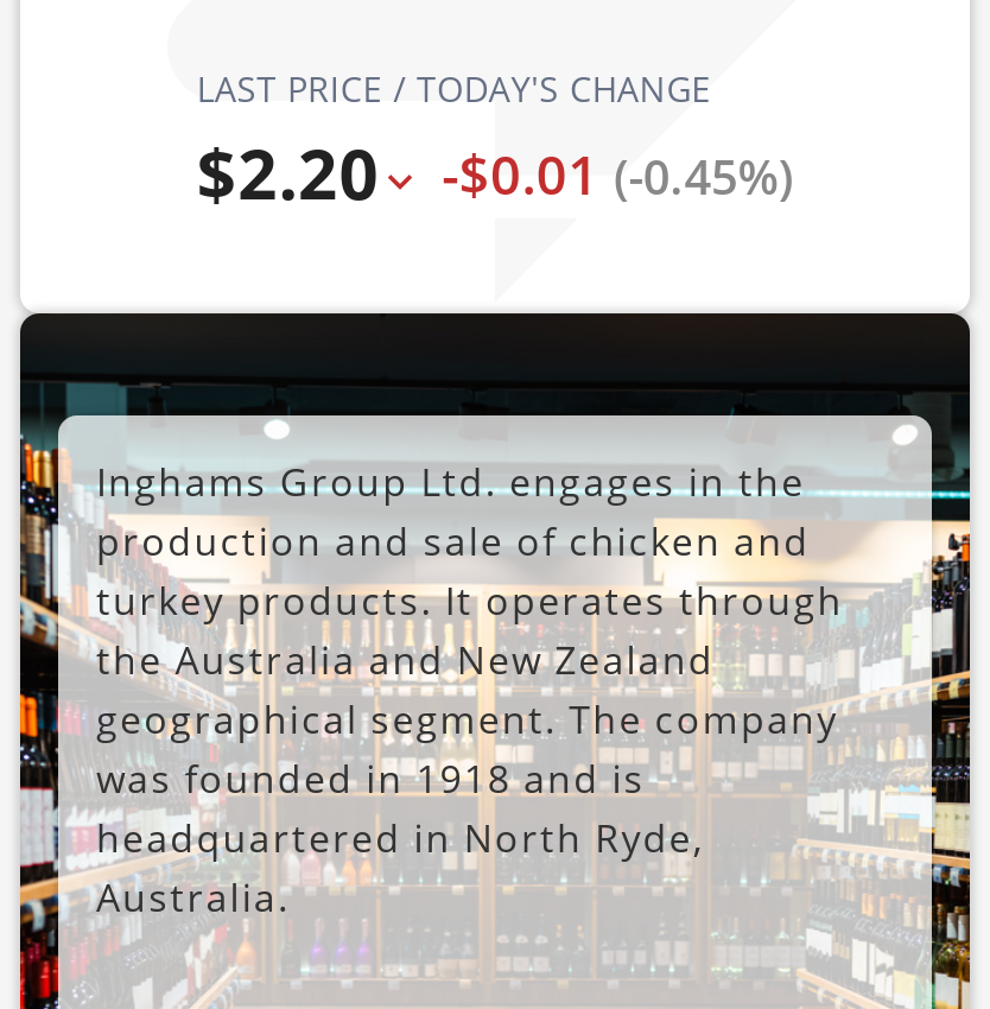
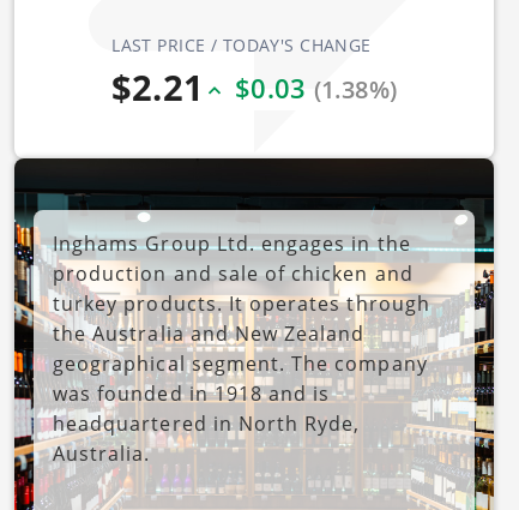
- $2.20
+ $2.21

- -$0.01 (-0.45%)
+ $0.03 (1.38%)
